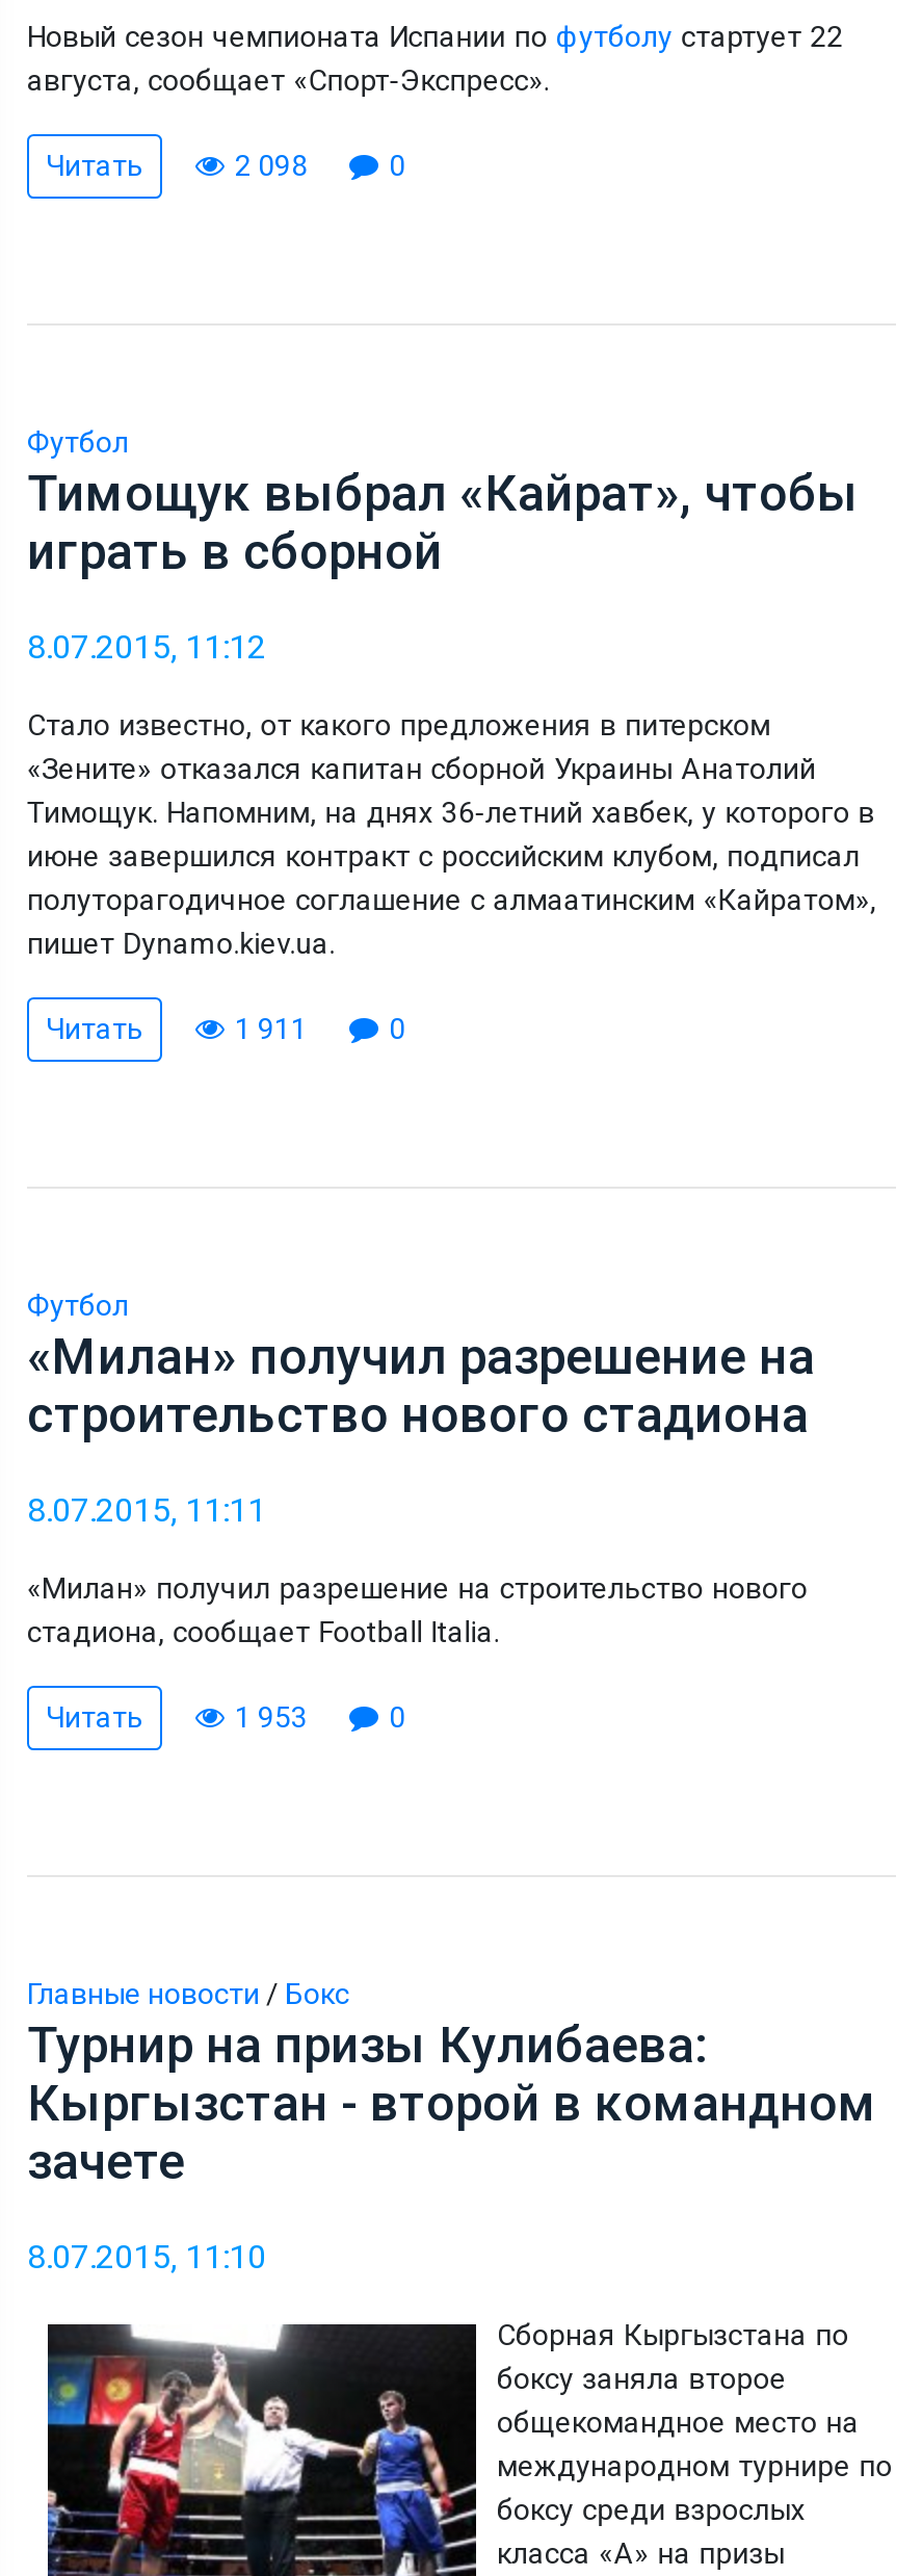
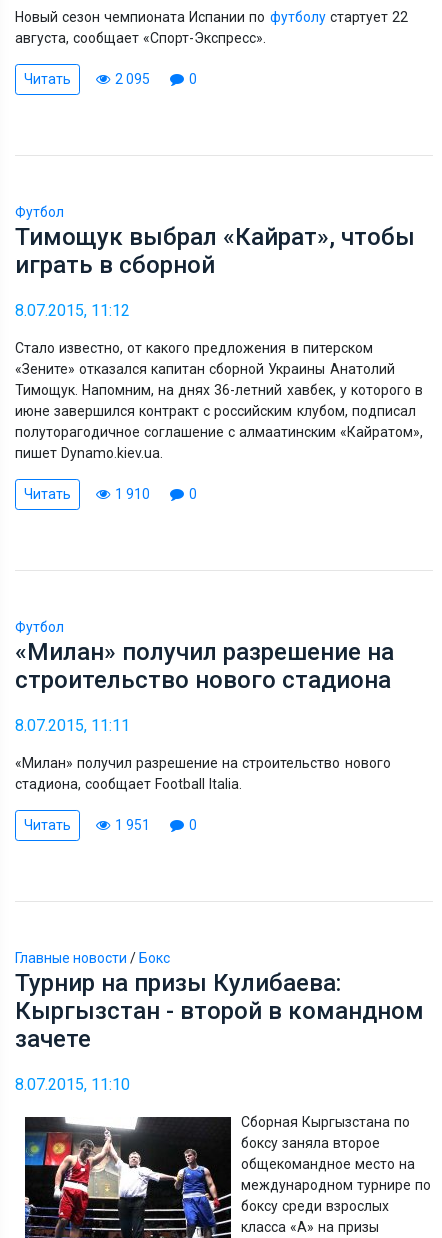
- 2 098
+ 2 095

- 1 911
+ 1 910

- 1 953
+ 1 951
